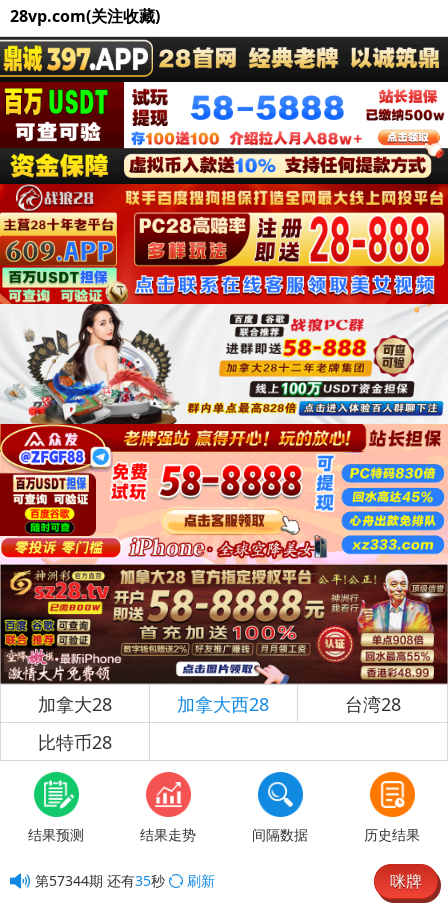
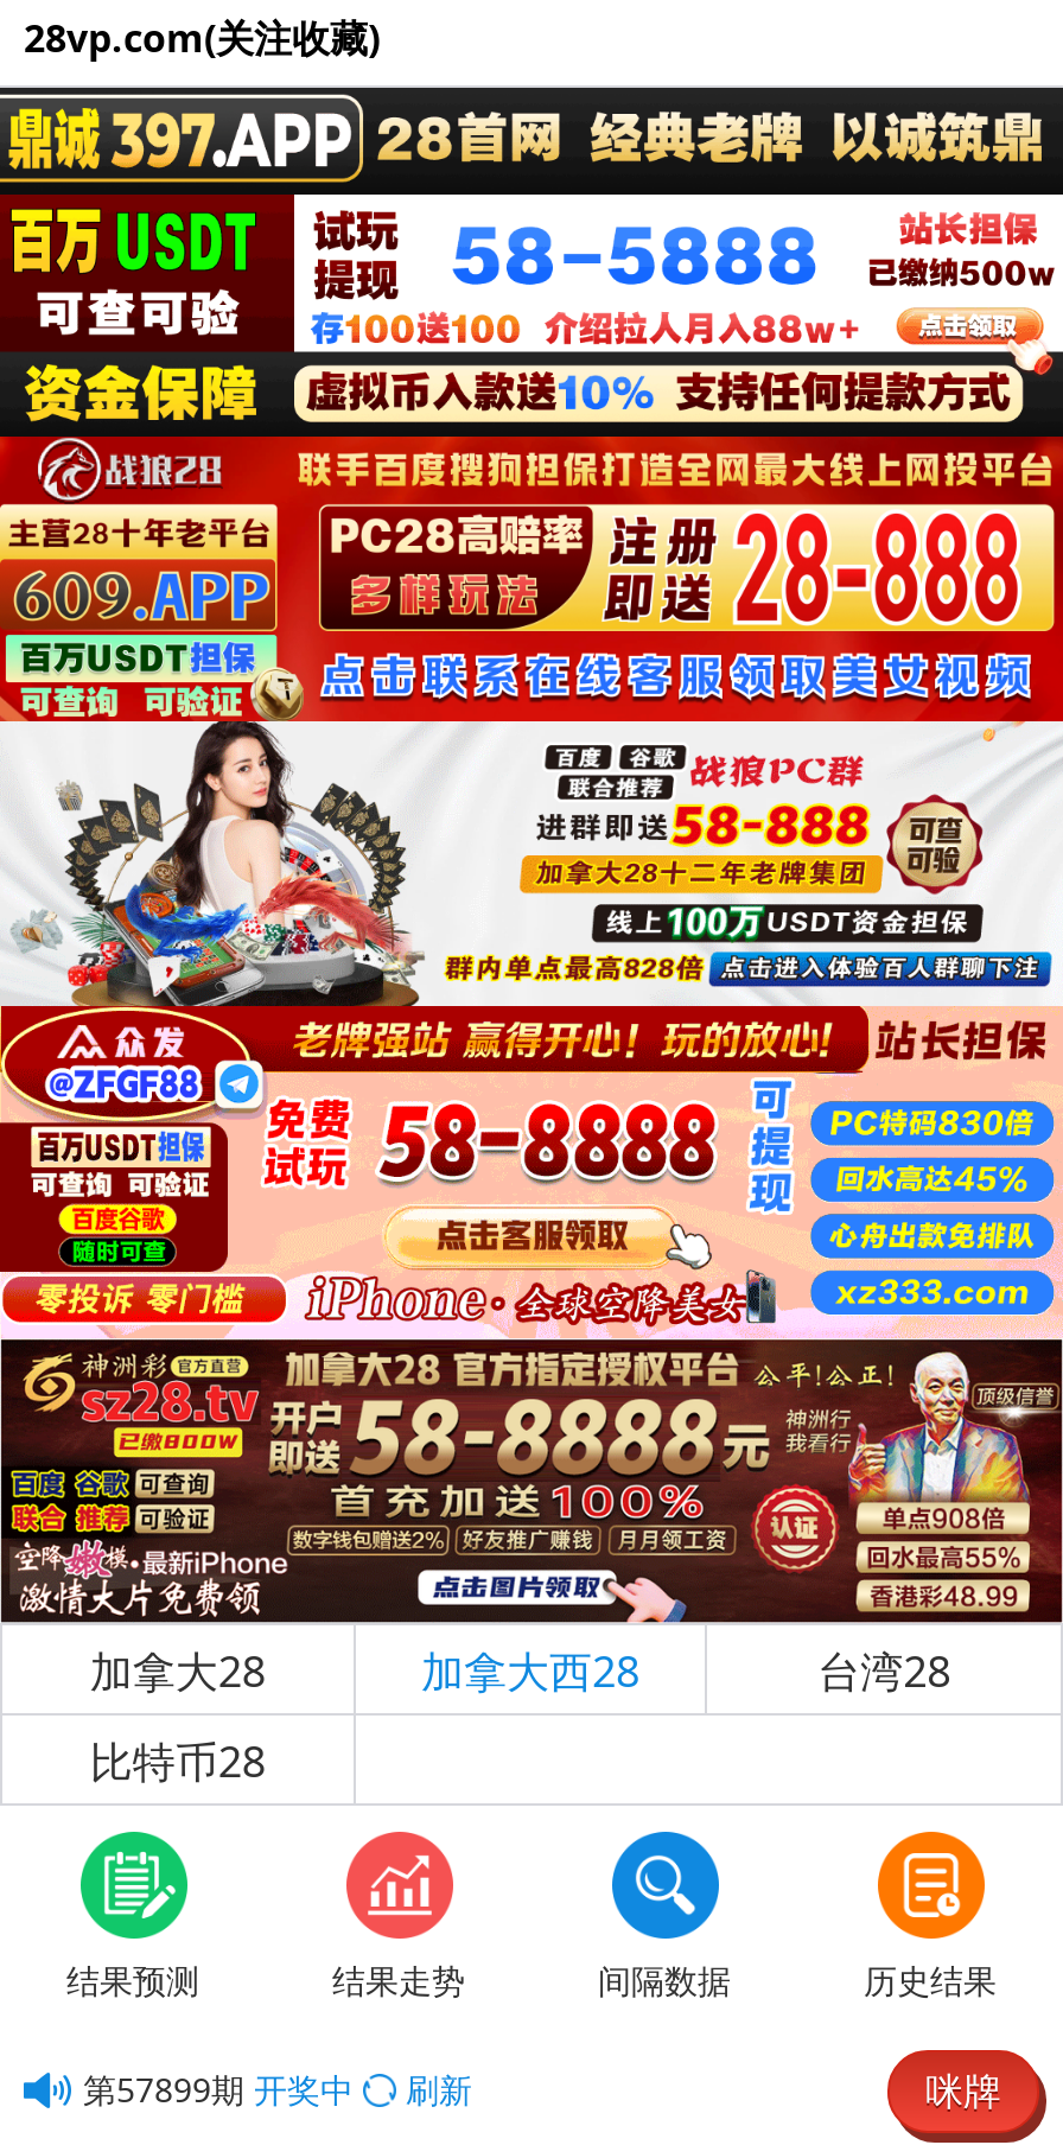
- 第57344期还有35秒 刷新
+ 第57899期开奖中 刷新
